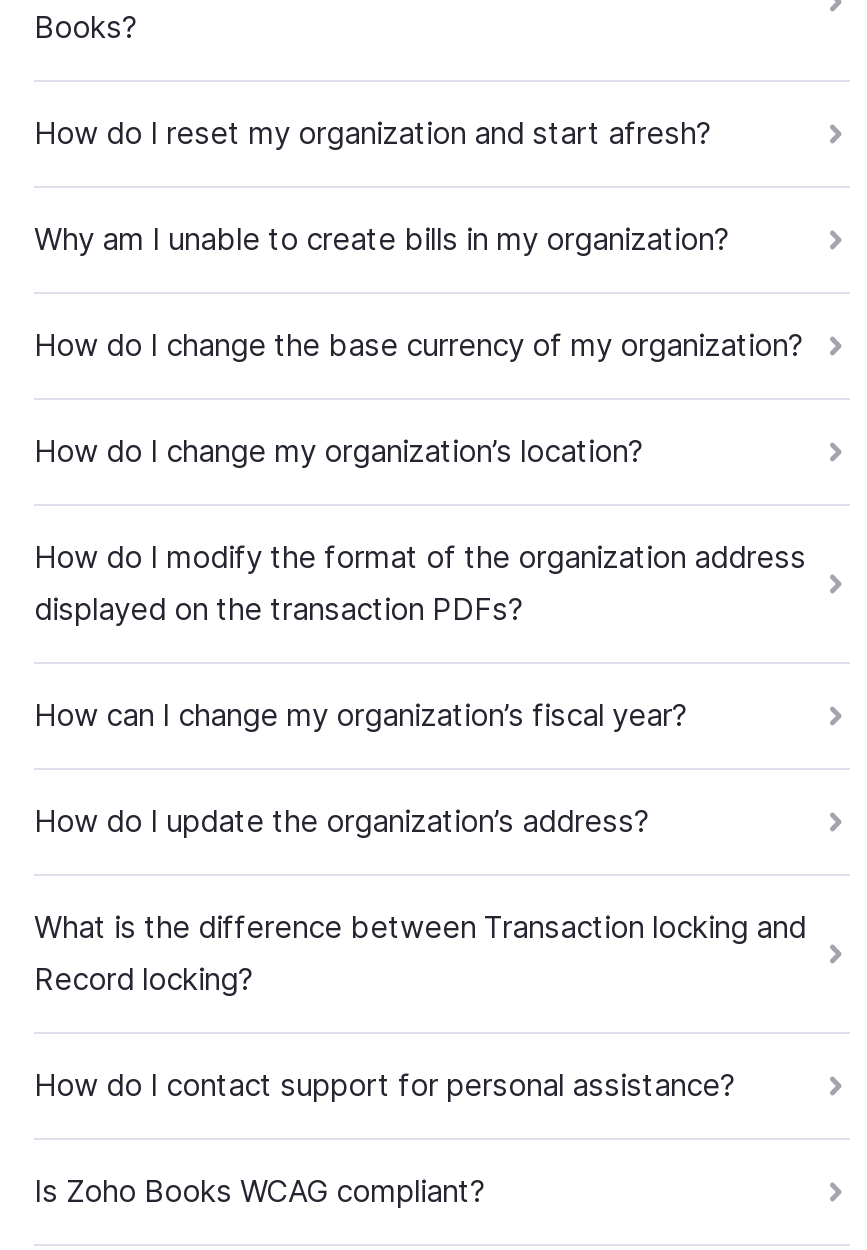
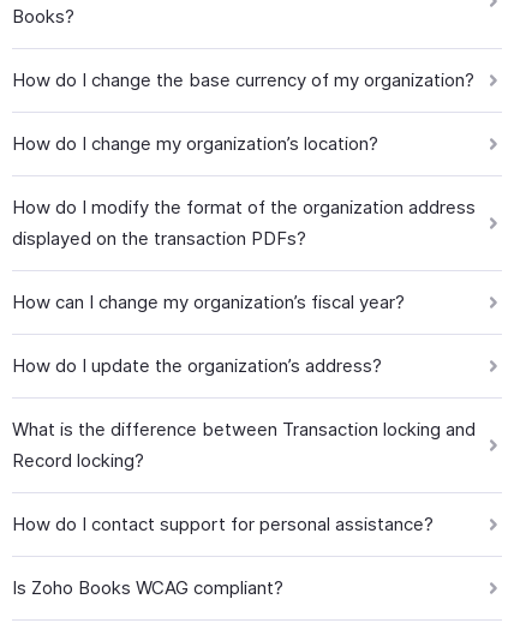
- How do I reset my organization and start afresh?
- Why am I unable to create bills in my organization?
